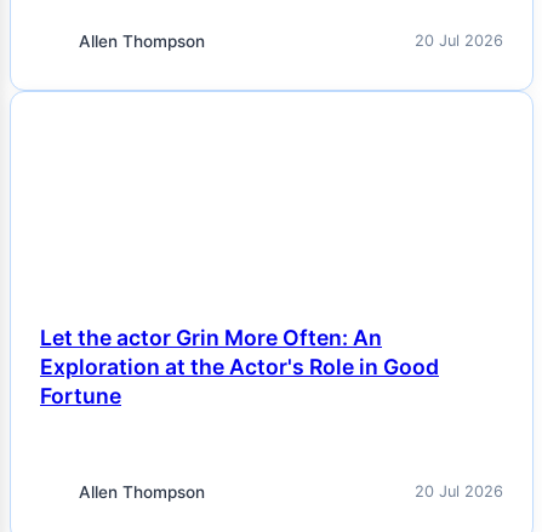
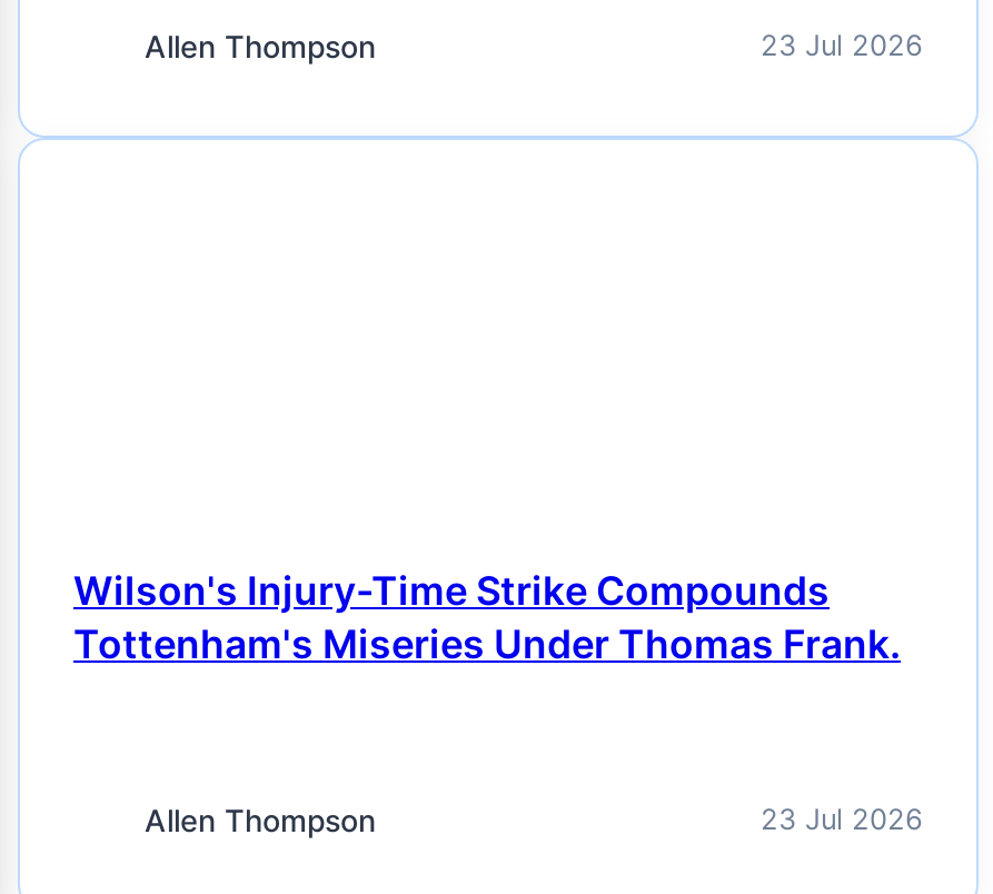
- 20 Jul 2026
+ 23 Jul 2026

- Let the actor Grin More Often: An
- Exploration at the Actor's Role in Good
- Fortune
+ Wilson's Injury-Time Strike Compounds
+ Tottenham's Miseries Under Thomas Frank.

- 20 Jul 2026
+ 23 Jul 2026
